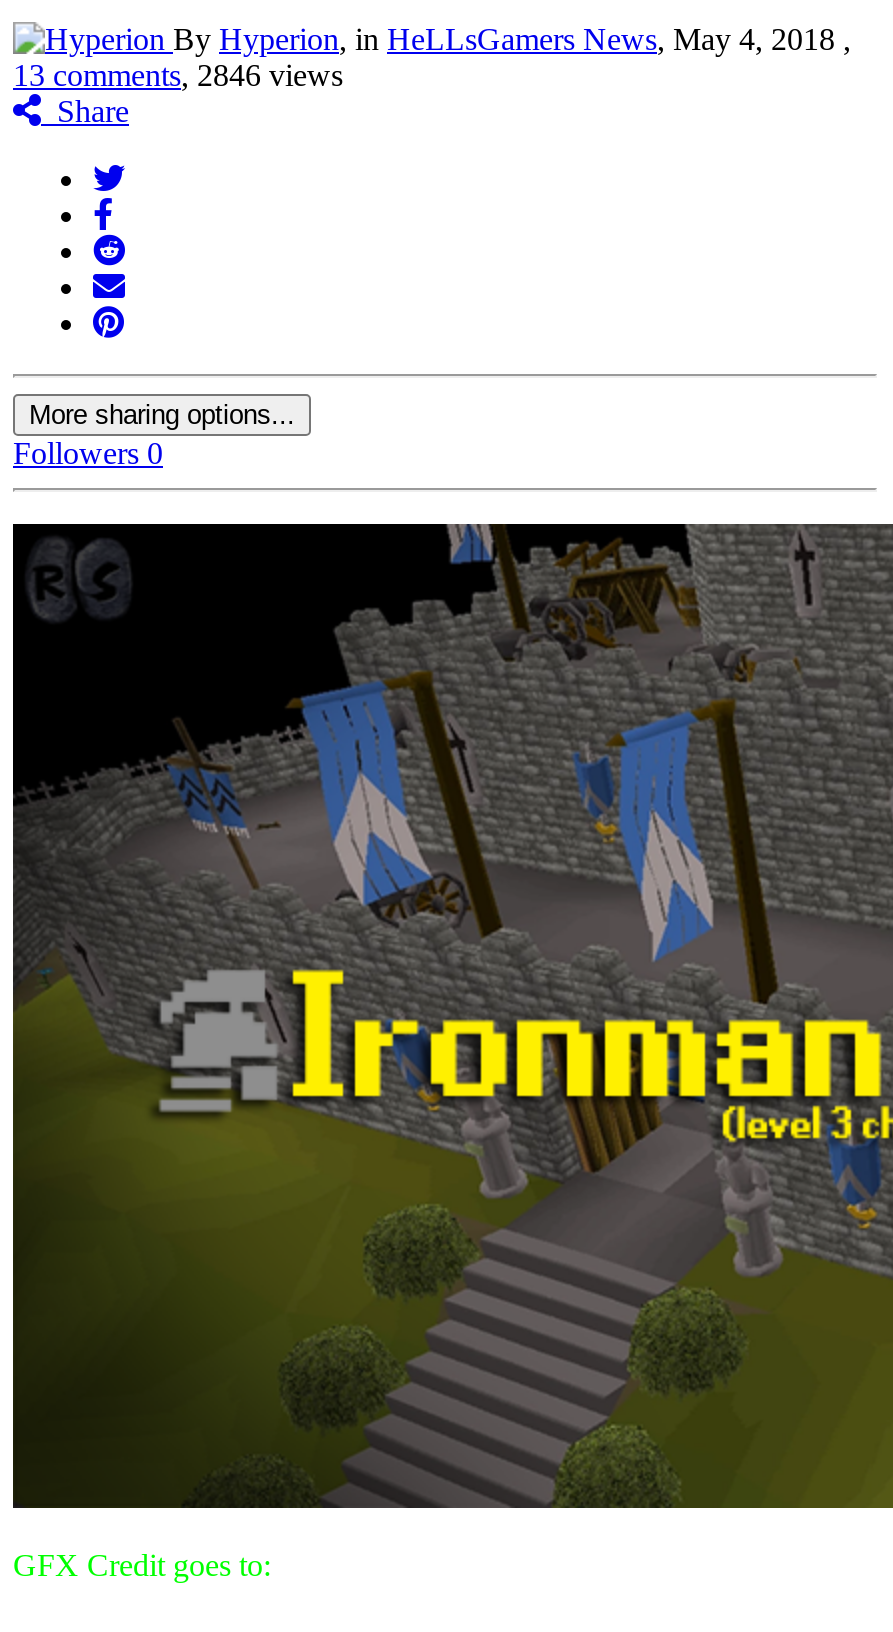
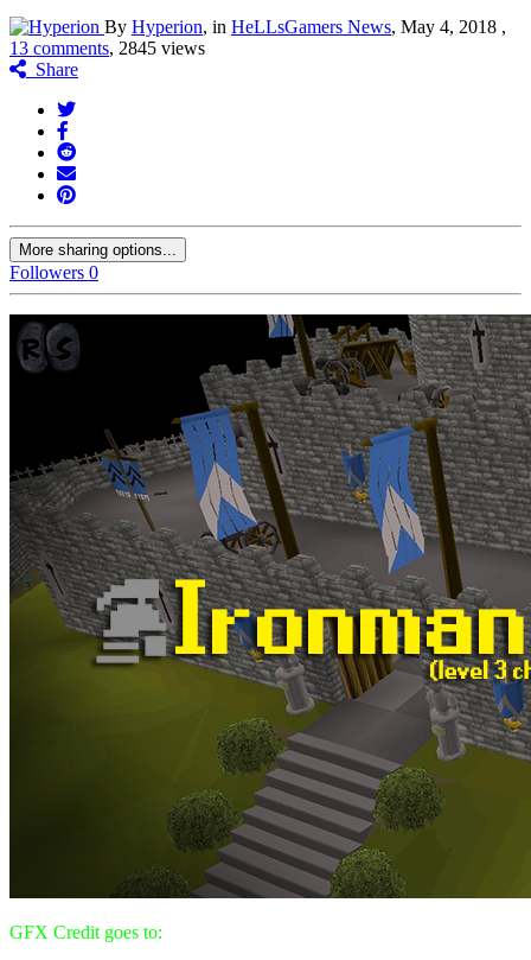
- 13 comments, 2846 views
+ 13 comments, 2845 views
